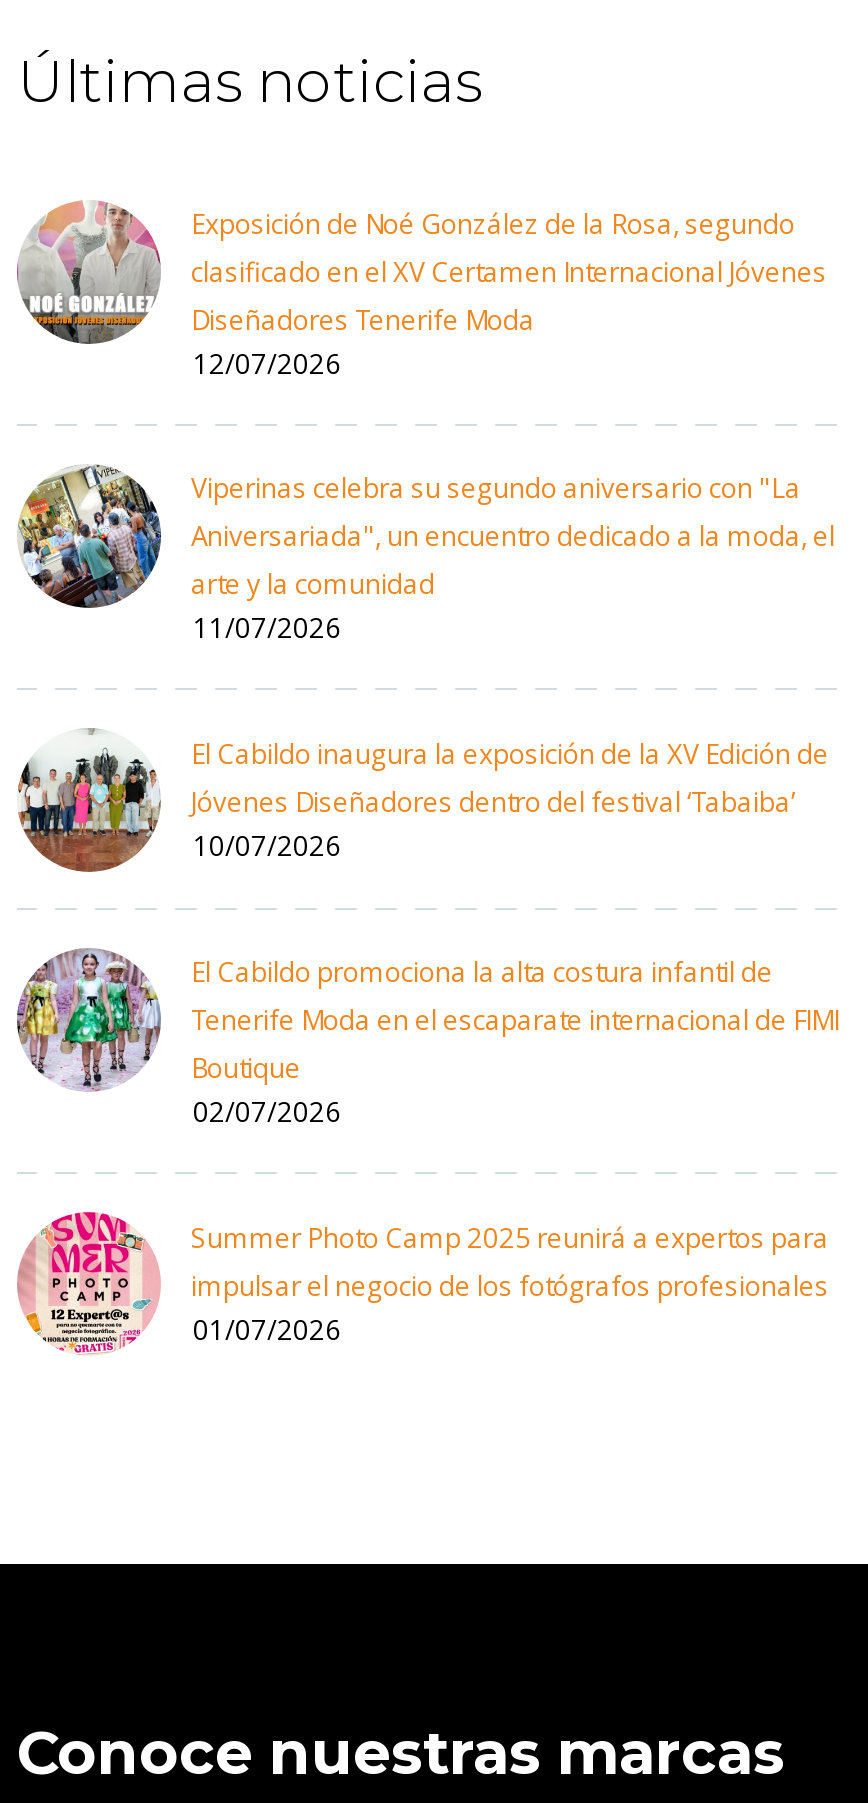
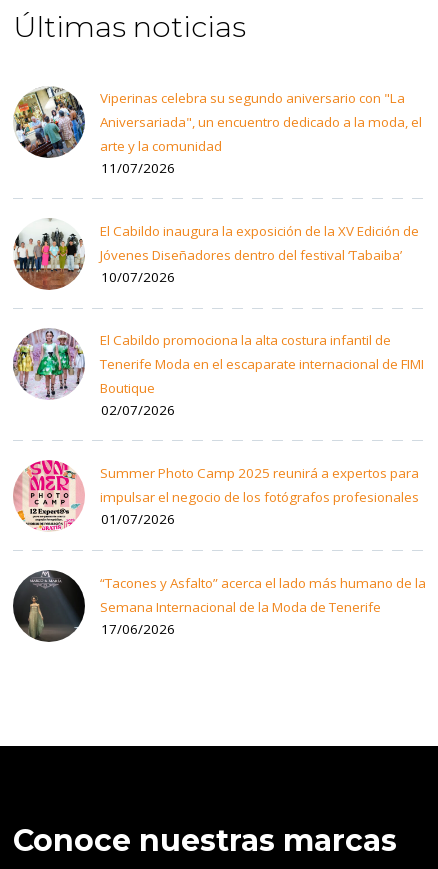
- [image]
- Exposición de Noé González de la Rosa, segundo
- clasificado en el XV Certamen Internacional Jóvenes
- Diseñadores Tenerife Moda
- 12/07/2026

moved up: [image] | Viperinas celebra su segundo aniversario con "La | Aniversariada", un encuentro dedicado a la moda, el | ... | impulsar el negocio de los fotógrafos profesionales | 01/07/2026

+ [image]
+ “Tacones y Asfalto” acerca el lado más humano de la
+ Semana Internacional de la Moda de Tenerife
+ 17/06/2026
